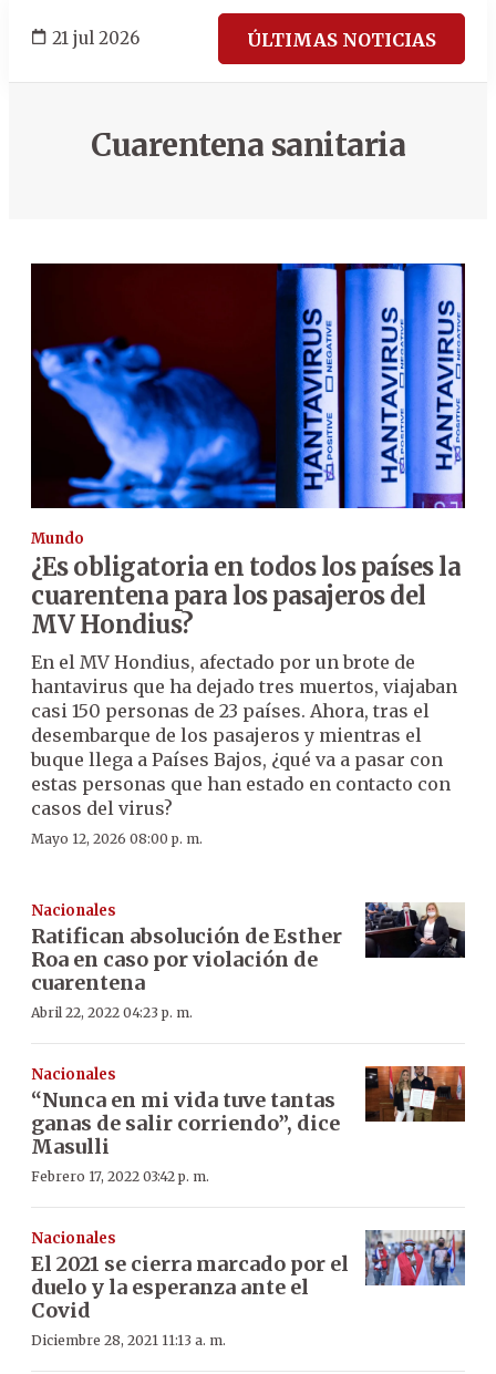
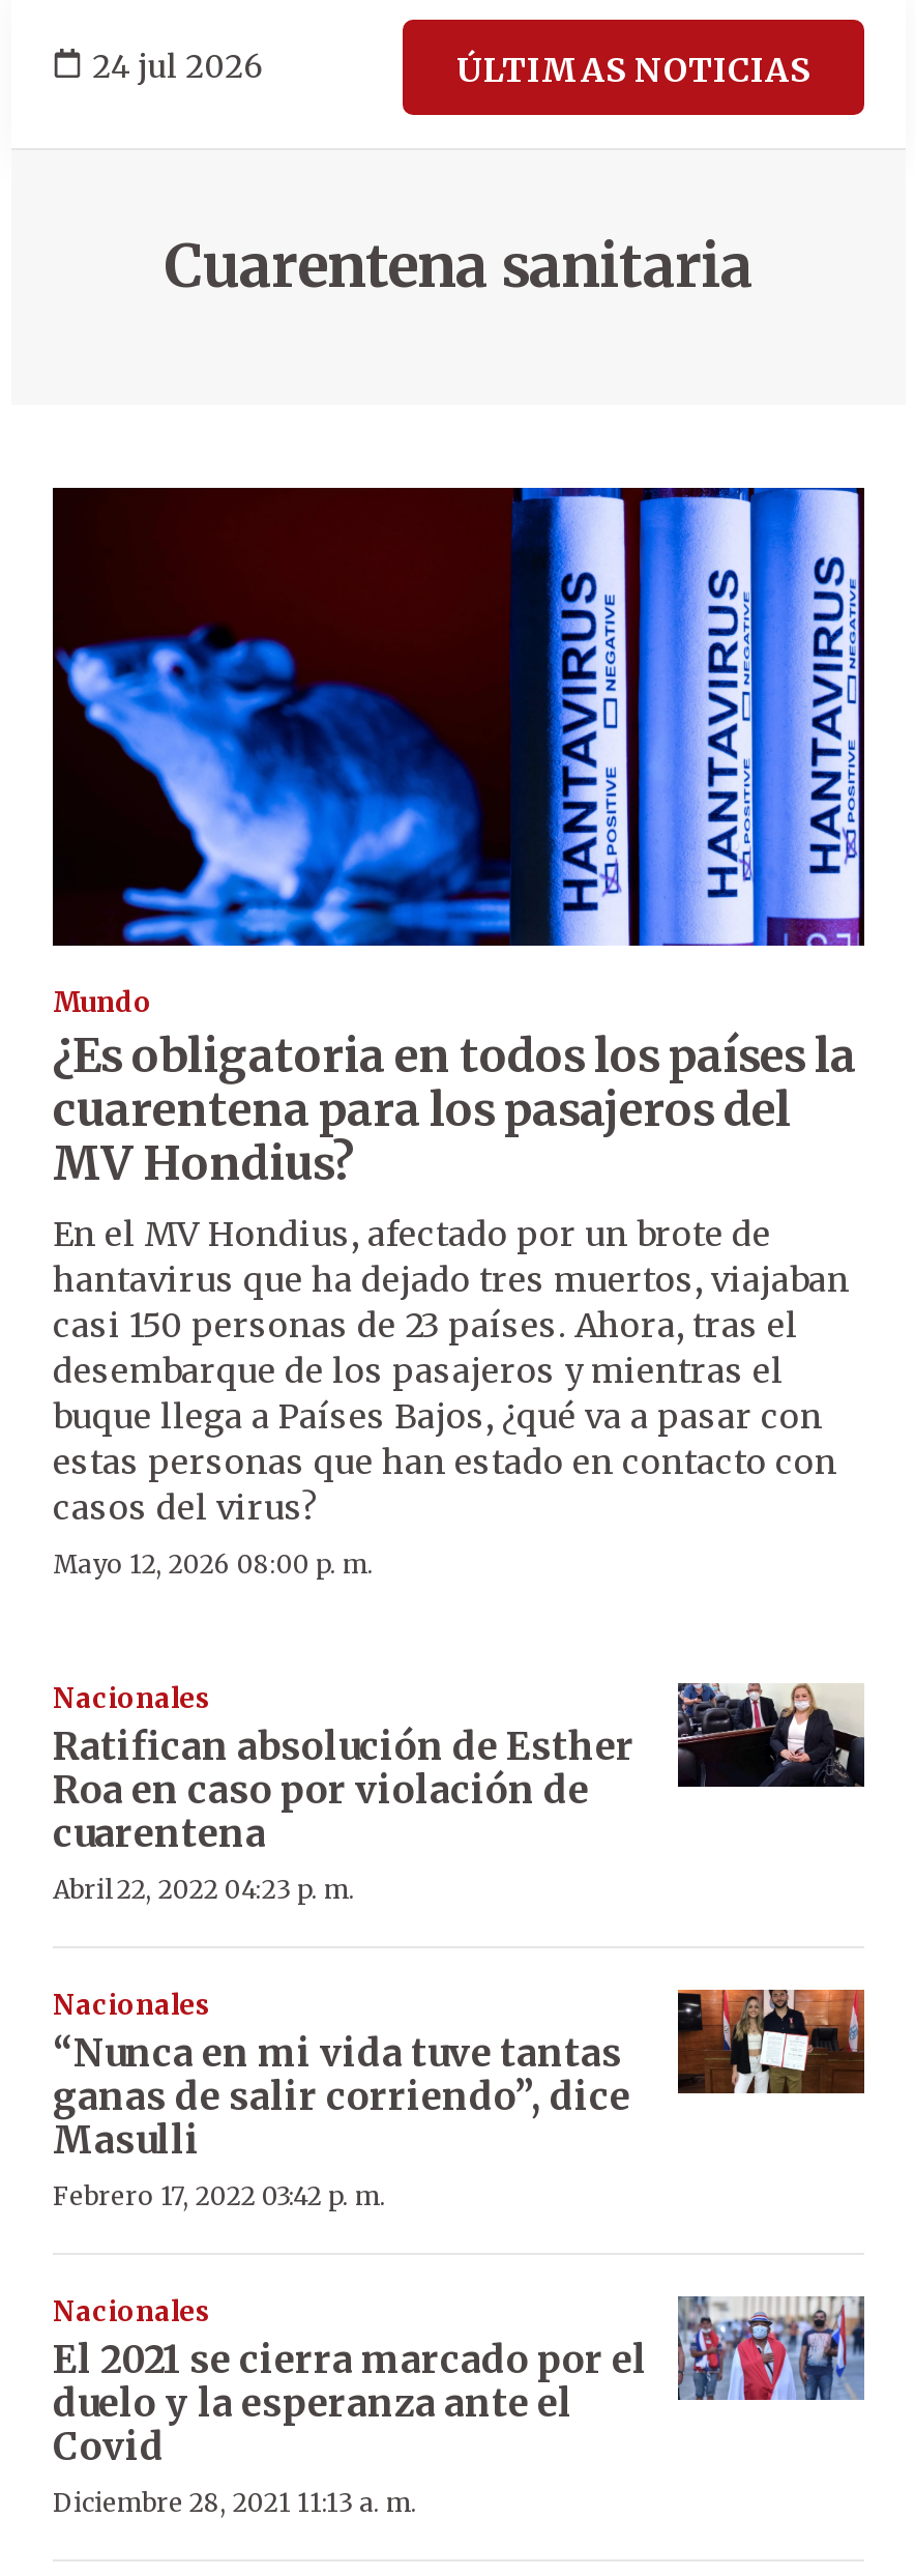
- 21 jul 2026
+ 24 jul 2026
